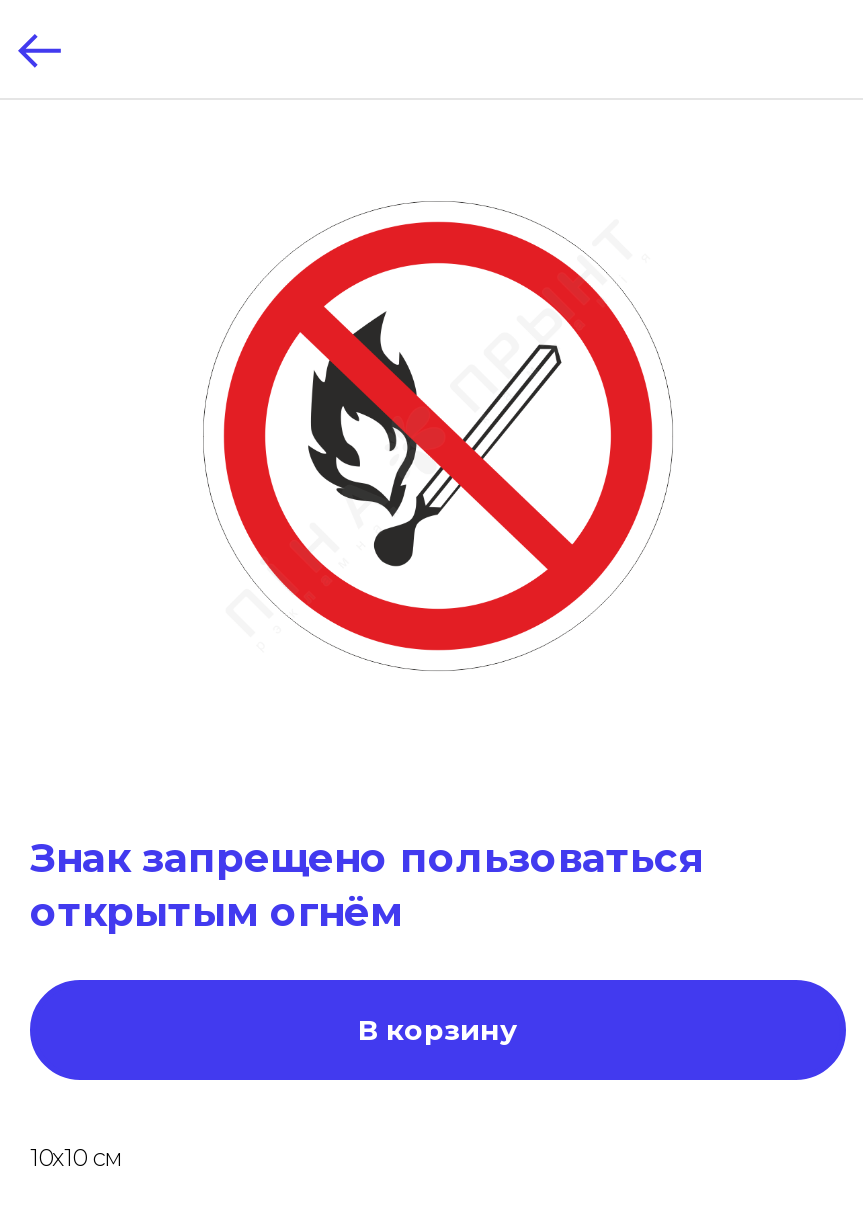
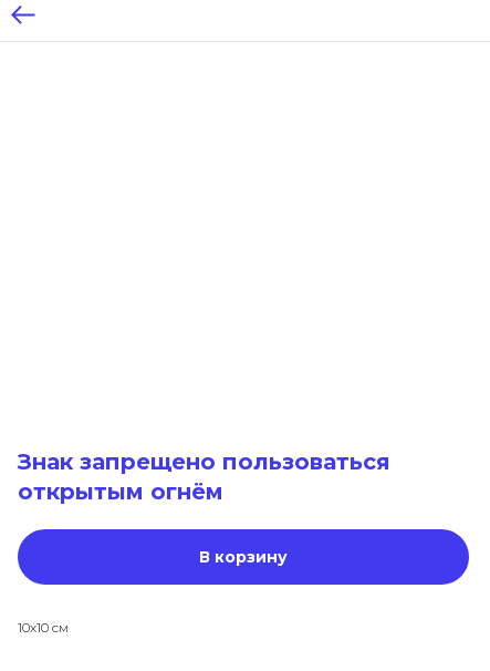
- [image]
